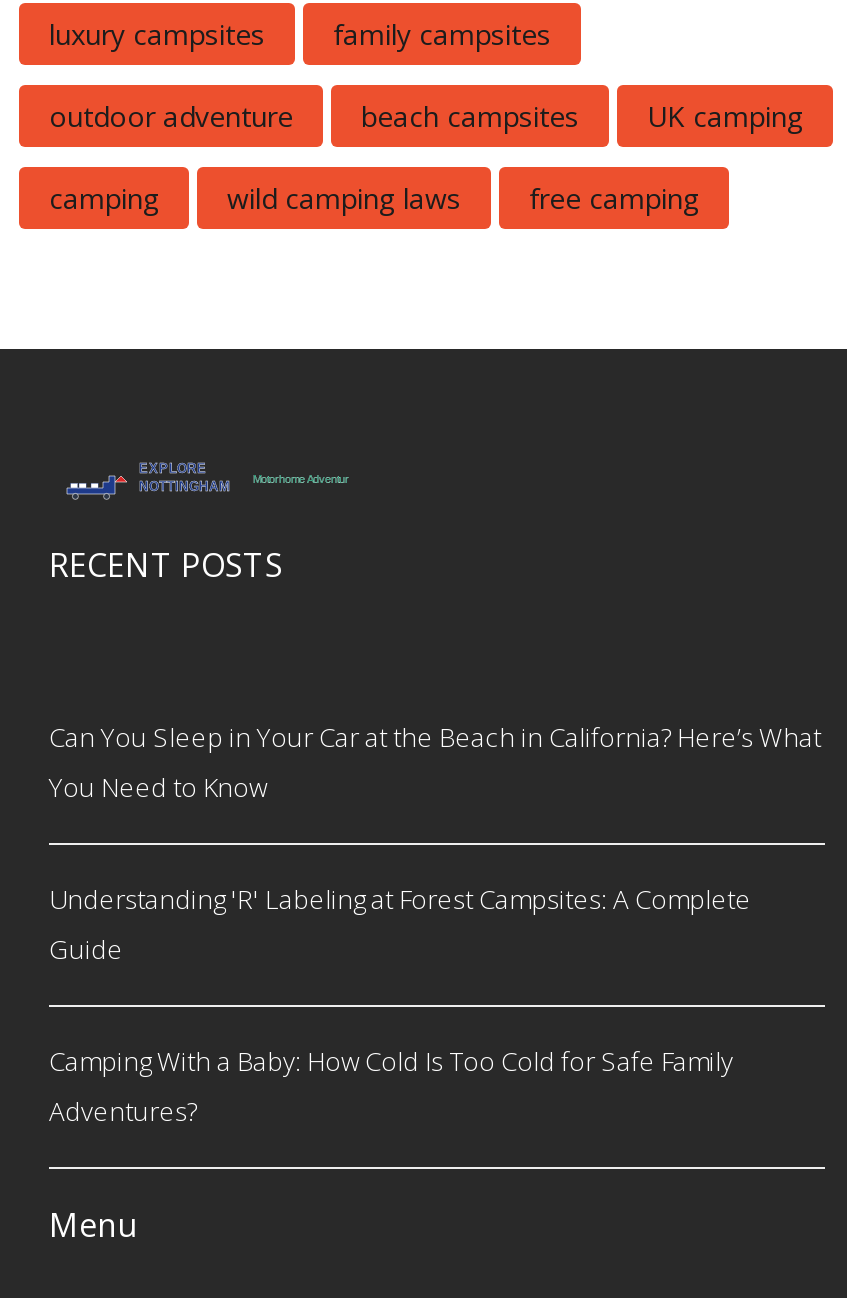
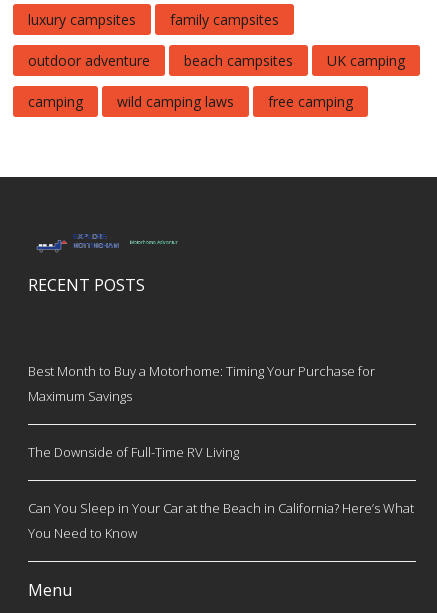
+ Best Month to Buy a Motorhome: Timing Your Purchase for
+ Maximum Savings
+ The Downside of Full-Time RV Living

moved down: Can You Sleep in Your Car at the Beach in California? Here’s What | You Need to Know

- Understanding 'R' Labeling at Forest Campsites: A Complete
- Guide
- Camping With a Baby: How Cold Is Too Cold for Safe Family
- Adventures?
